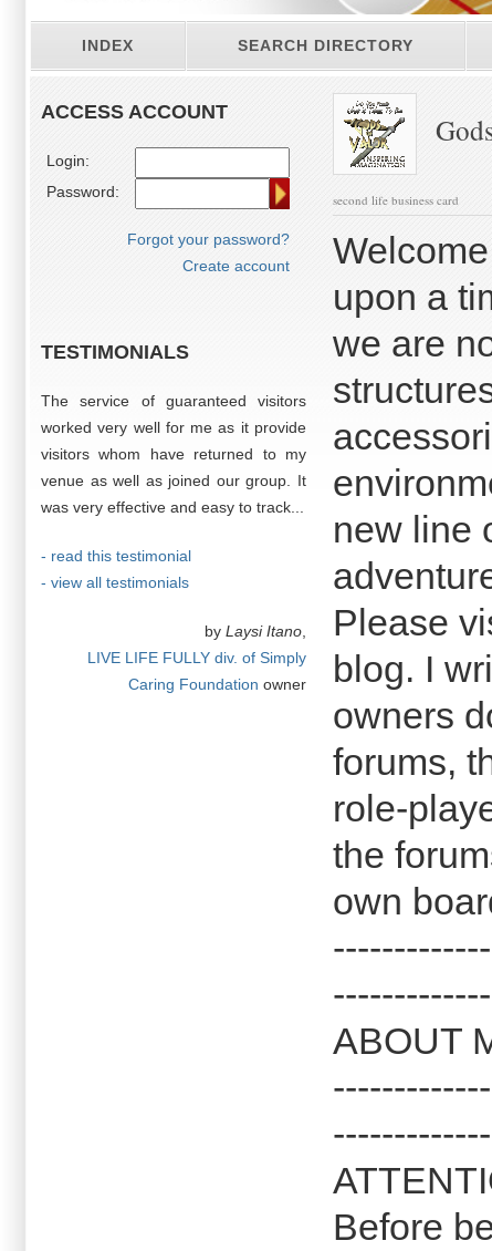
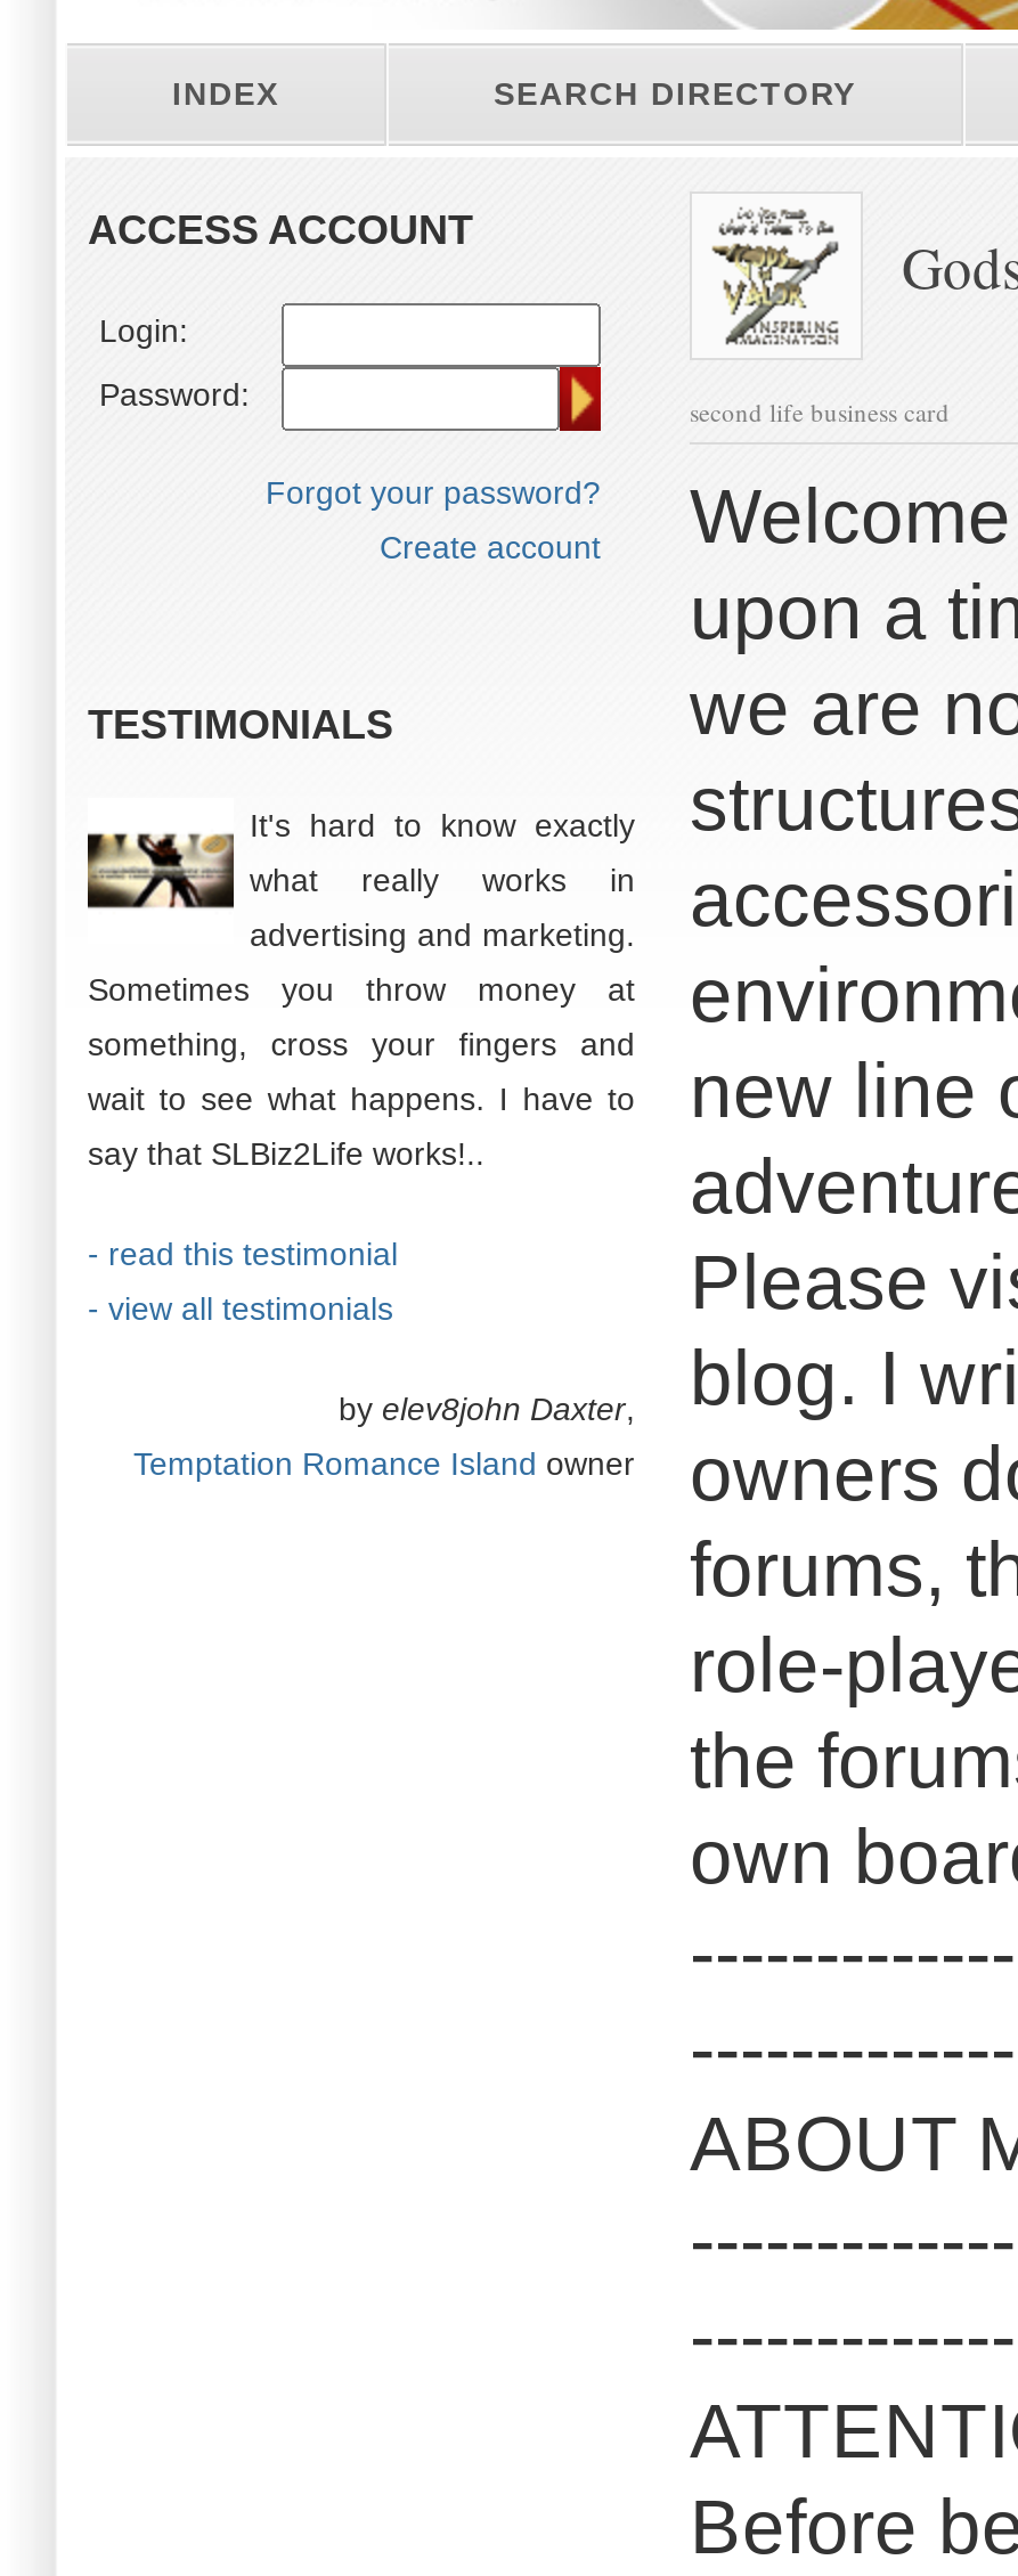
- The service of guaranteed visitors
- worked very well for me as it provide
- visitors whom have returned to my
- venue as well as joined our group. It
- was very effective and easy to track...
+ It's hard to know exactly
+ what really works in
+ advertising and marketing.
+ Sometimes you throw money at
+ something, cross your fingers and
+ wait to see what happens. I have to
+ say that SLBiz2Life works!..

moved down: - read this testimonial | - view all testimonials

- by Laysi Itano,
- LIVE LIFE FULLY div. of Simply
- Caring Foundation owner
+ by elev8john Daxter,
+ Temptation Romance Island owner
